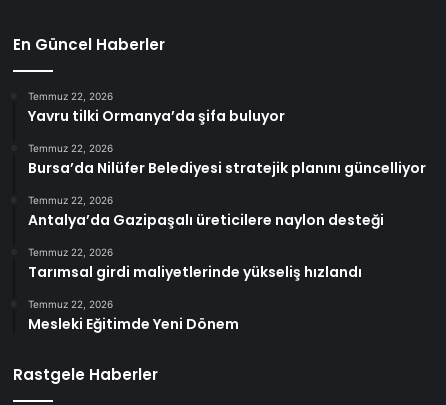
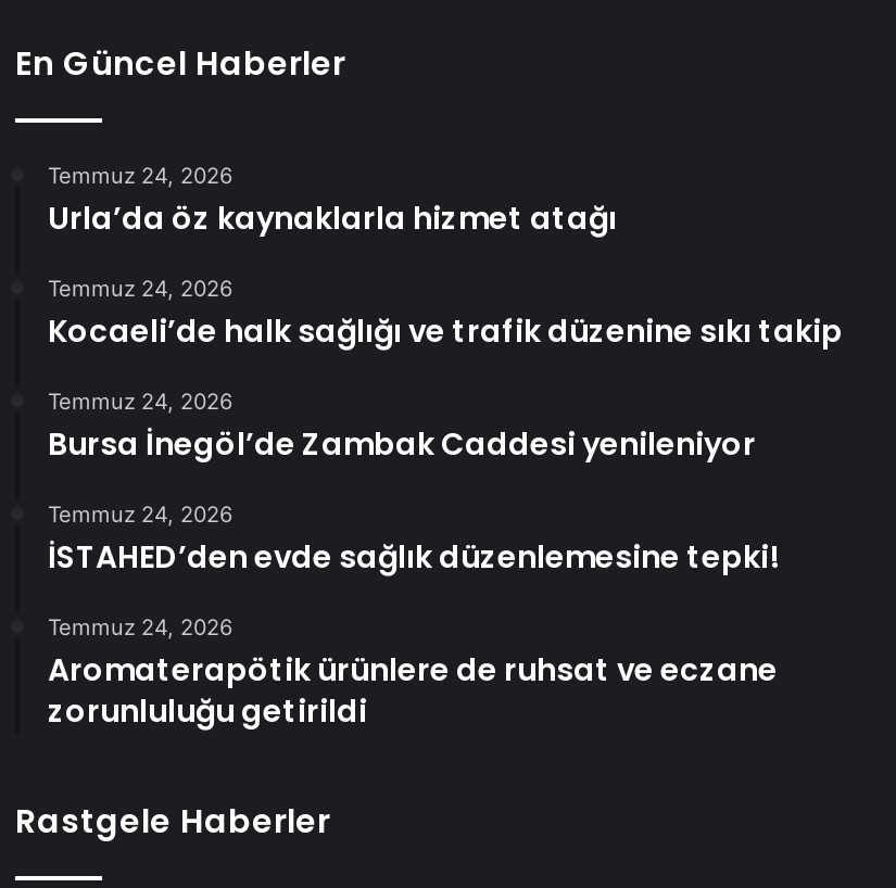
- Temmuz 22, 2026
- Yavru tilki Ormanya’da şifa buluyor
+ Temmuz 24, 2026
+ Urla’da öz kaynaklarla hizmet atağı

- Temmuz 22, 2026
- Bursa’da Nilüfer Belediyesi stratejik planını güncelliyor
+ Temmuz 24, 2026
+ Kocaeli’de halk sağlığı ve trafik düzenine sıkı takip

- Temmuz 22, 2026
- Antalya’da Gazipaşalı üreticilere naylon desteği
+ Temmuz 24, 2026
+ Bursa İnegöl’de Zambak Caddesi yenileniyor

- Temmuz 22, 2026
- Tarımsal girdi maliyetlerinde yükseliş hızlandı
+ Temmuz 24, 2026
+ İSTAHED’den evde sağlık düzenlemesine tepki!

- Temmuz 22, 2026
- Mesleki Eğitimde Yeni Dönem
+ Temmuz 24, 2026
+ Aromaterapötik ürünlere de ruhsat ve eczane
+ zorunluluğu getirildi
